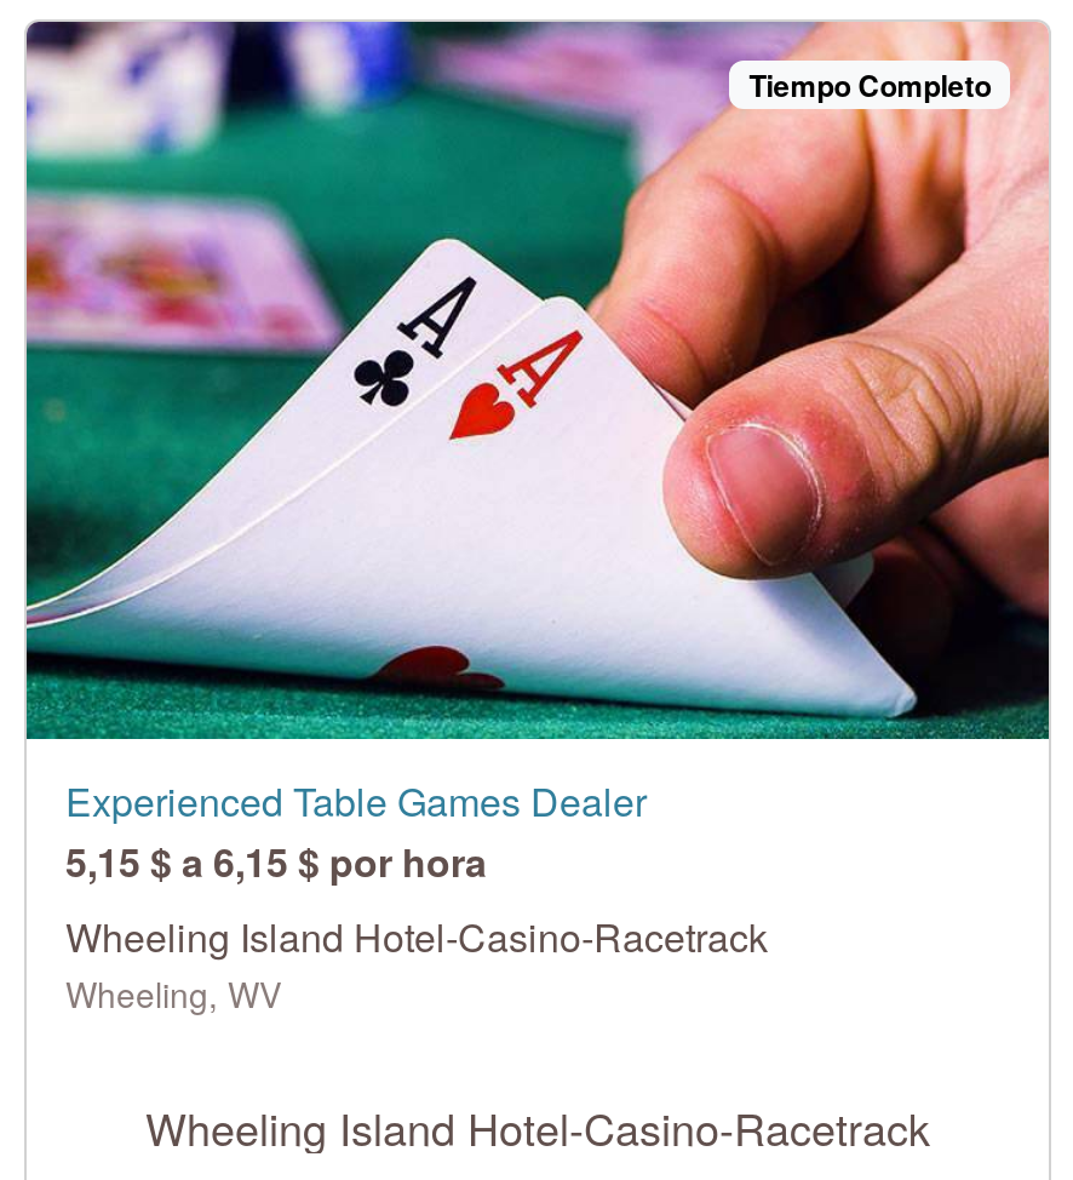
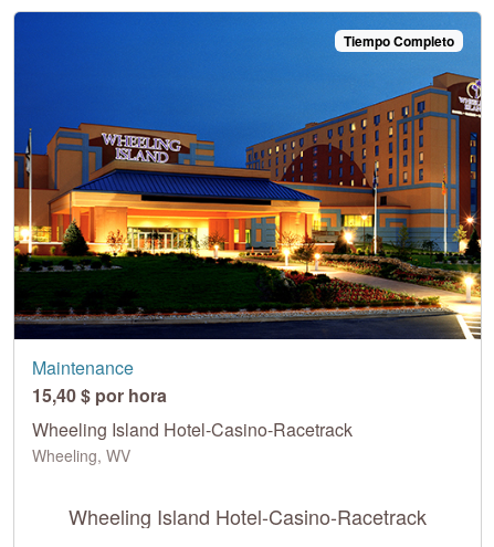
- [image]
- Experienced Table Games Dealer
- 5,15 $ a 6,15 $ por hora
+ [image]
+ Maintenance
+ 15,40 $ por hora
